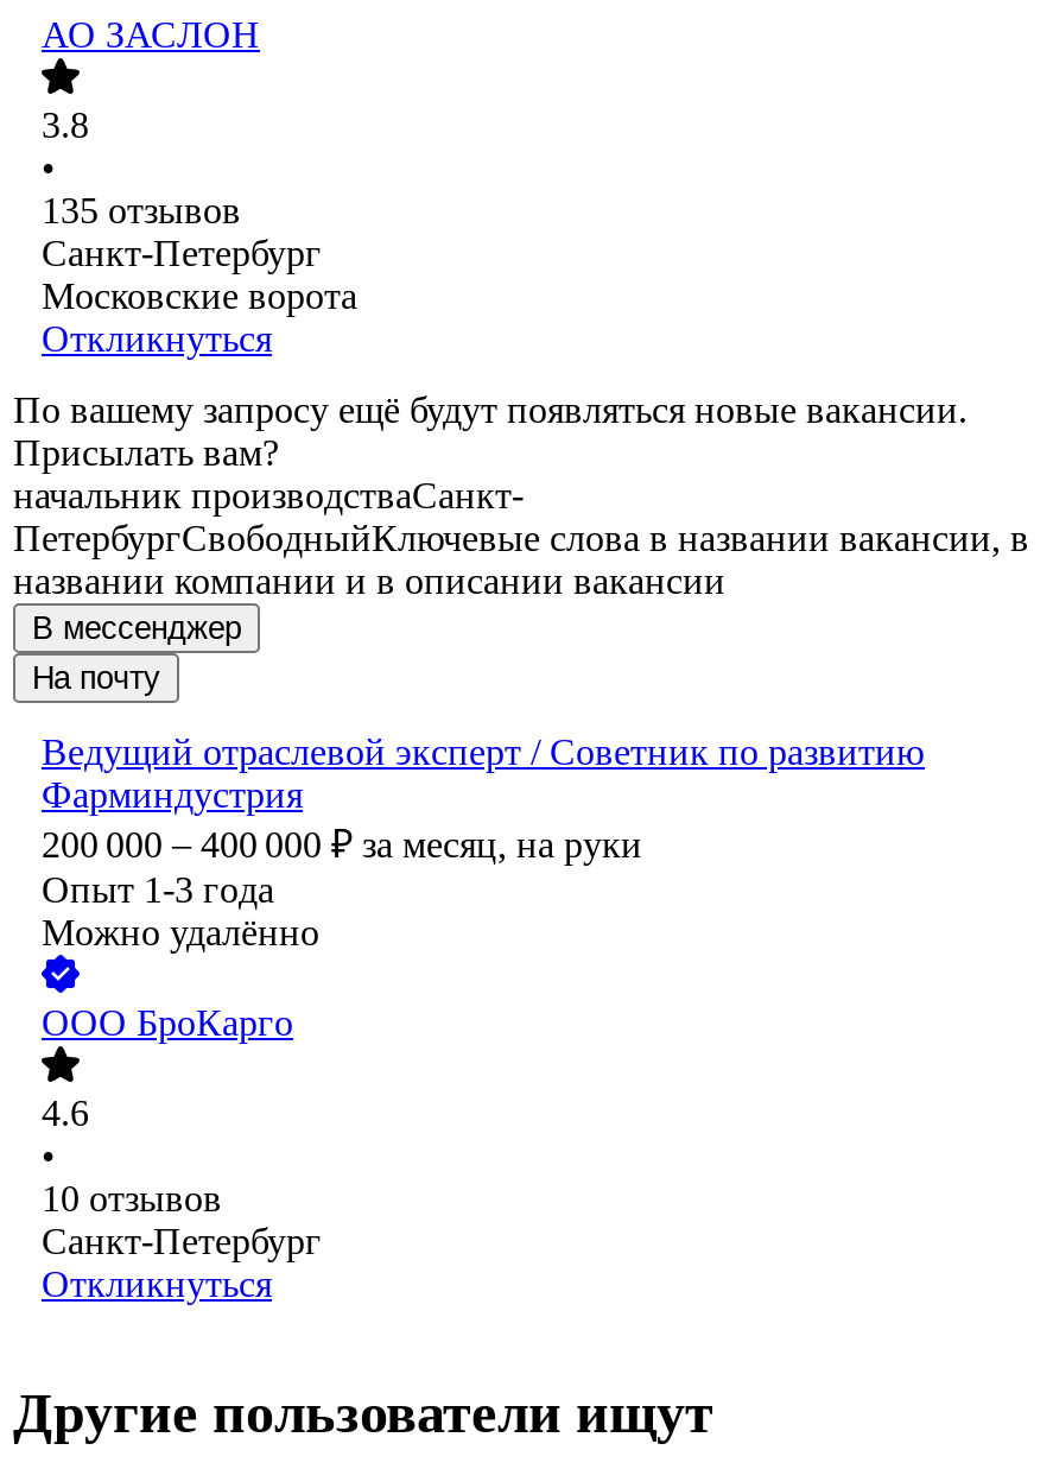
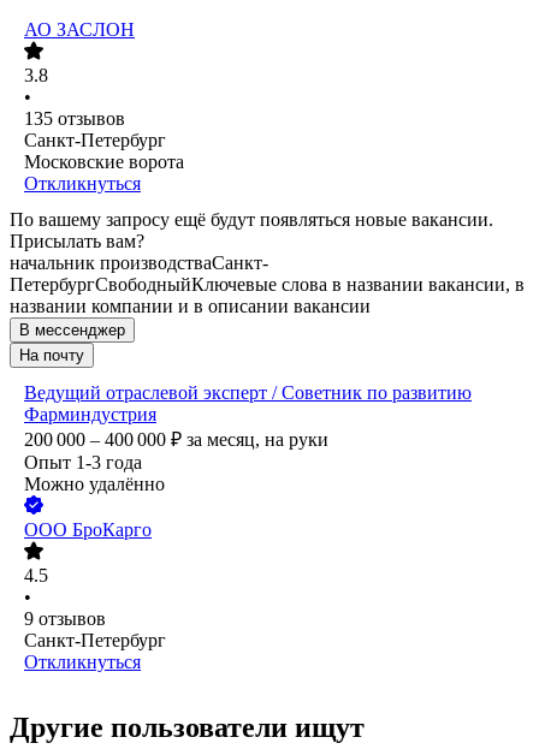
- 4.6
+ 4.5

- 10 отзывов
+ 9 отзывов
